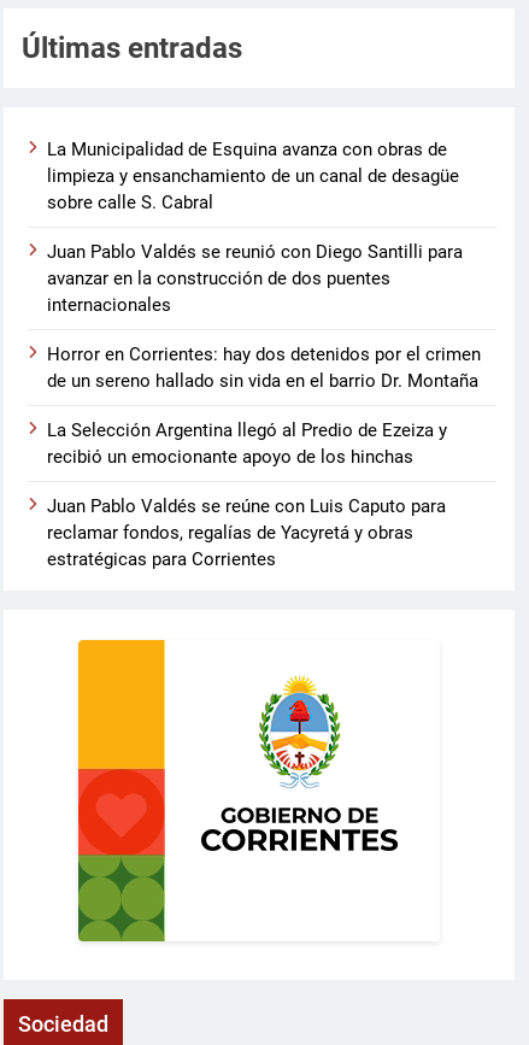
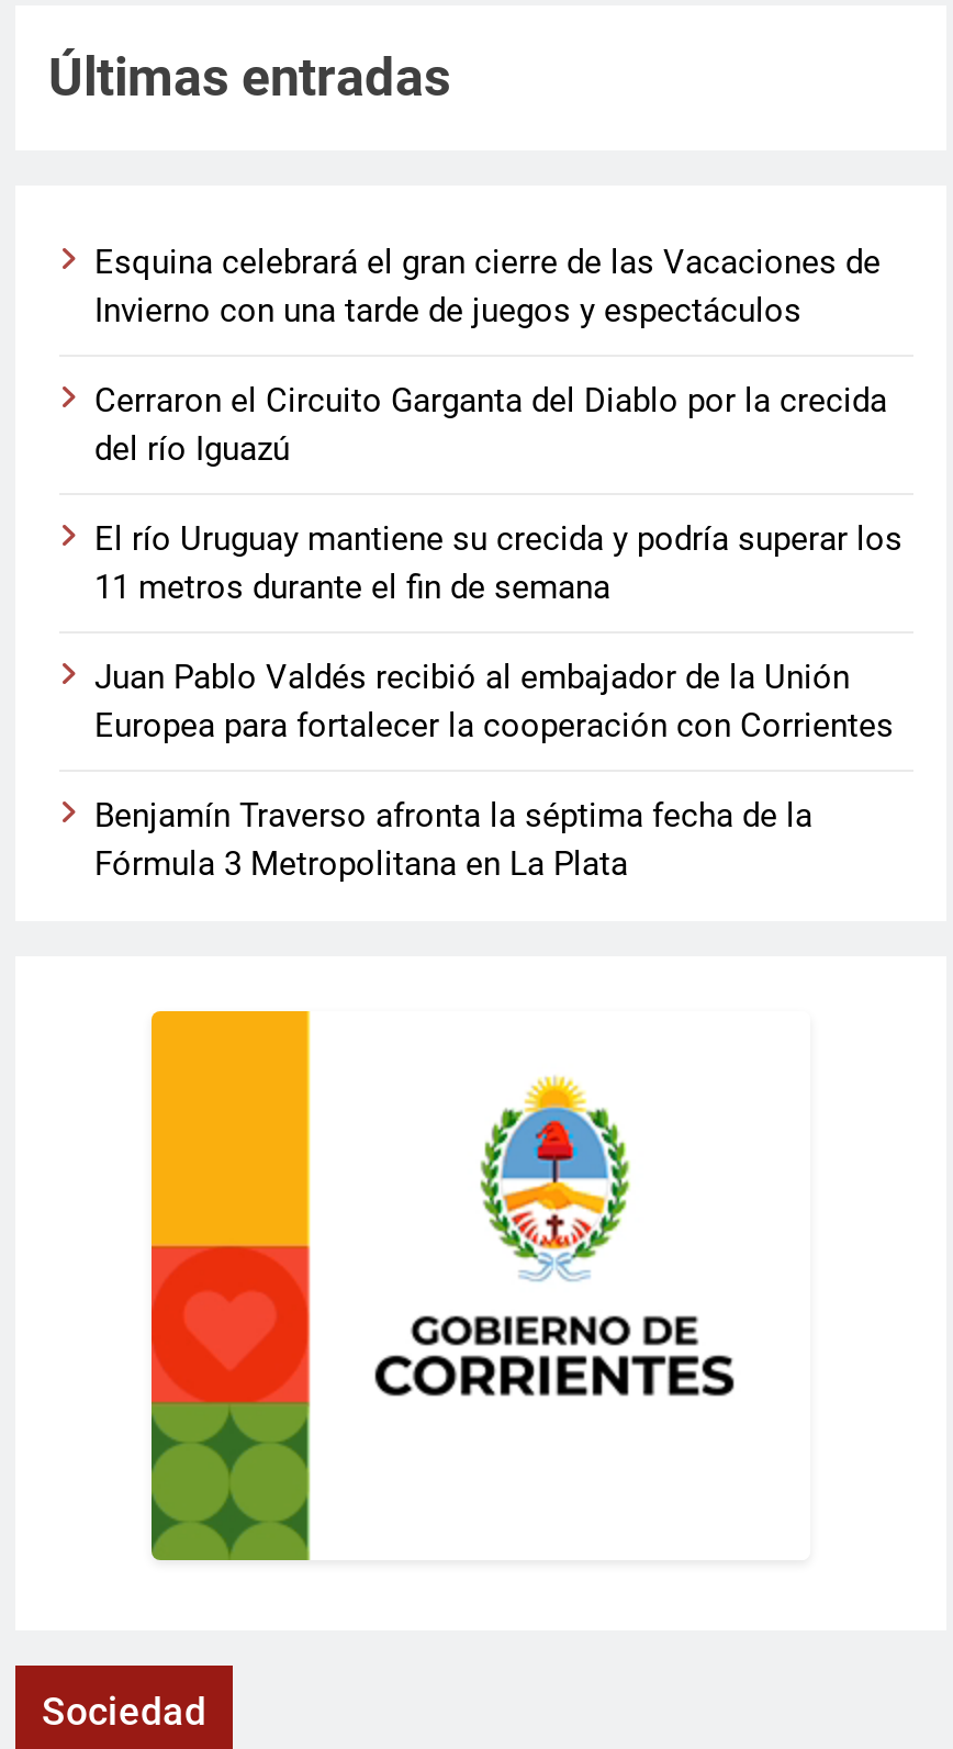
- La Municipalidad de Esquina avanza con obras de
- limpieza y ensanchamiento de un canal de desagüe
- sobre calle S. Cabral
+ Esquina celebrará el gran cierre de las Vacaciones de
+ Invierno con una tarde de juegos y espectáculos

- Juan Pablo Valdés se reunió con Diego Santilli para
- avanzar en la construcción de dos puentes
- internacionales
+ Cerraron el Circuito Garganta del Diablo por la crecida
+ del río Iguazú

- Horror en Corrientes: hay dos detenidos por el crimen
- de un sereno hallado sin vida en el barrio Dr. Montaña
+ El río Uruguay mantiene su crecida y podría superar los
+ 11 metros durante el fin de semana

- La Selección Argentina llegó al Predio de Ezeiza y
- recibió un emocionante apoyo de los hinchas
+ Juan Pablo Valdés recibió al embajador de la Unión
+ Europea para fortalecer la cooperación con Corrientes

- Juan Pablo Valdés se reúne con Luis Caputo para
- reclamar fondos, regalías de Yacyretá y obras
- estratégicas para Corrientes
+ Benjamín Traverso afronta la séptima fecha de la
+ Fórmula 3 Metropolitana en La Plata
